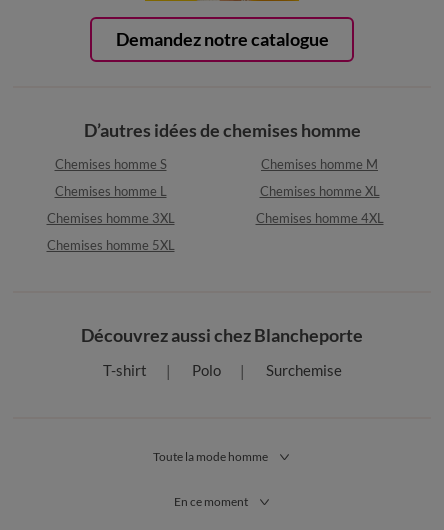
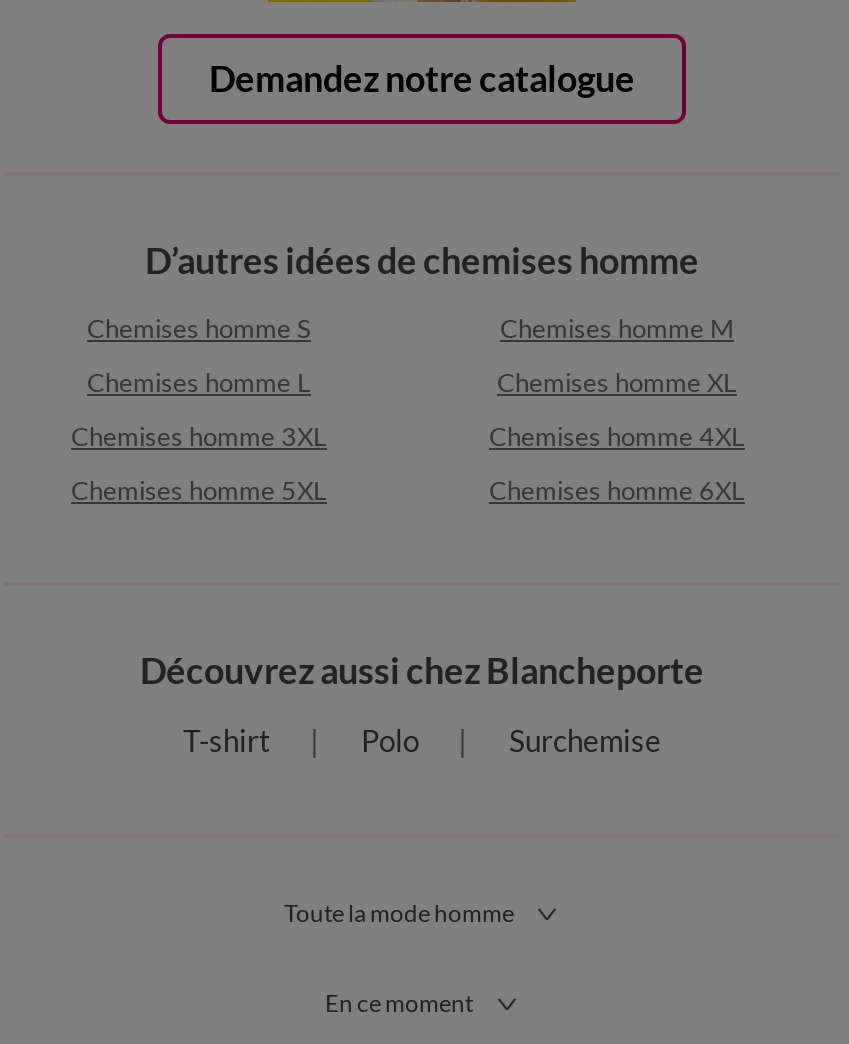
+ Chemises homme 6XL
